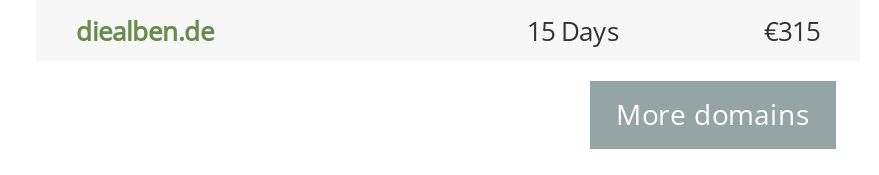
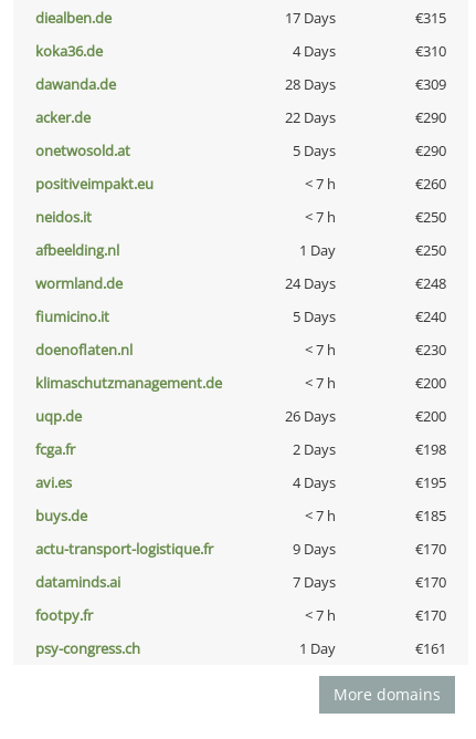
- 15 Days
+ 17 Days

+ koka36.de
+ 4 Days
+ €310
+ dawanda.de
+ 28 Days
+ €309
+ acker.de
+ 22 Days
+ €290
+ onetwosold.at
+ 5 Days
+ €290
+ positiveimpakt.eu
+ < 7 h
+ €260
+ neidos.it
+ < 7 h
+ €250
+ afbeelding.nl
+ 1 Day
+ €250
+ wormland.de
+ 24 Days
+ €248
+ fiumicino.it
+ 5 Days
+ €240
+ doenoflaten.nl
+ < 7 h
+ €230
+ klimaschutzmanagement.de
+ < 7 h
+ €200
+ uqp.de
+ 26 Days
+ €200
+ fcga.fr
+ 2 Days
+ €198
+ avi.es
+ 4 Days
+ €195
+ buys.de
+ < 7 h
+ €185
+ actu-transport-logistique.fr
+ 9 Days
+ €170
+ dataminds.ai
+ 7 Days
+ €170
+ footpy.fr
+ < 7 h
+ €170
+ psy-congress.ch
+ 1 Day
+ €161
